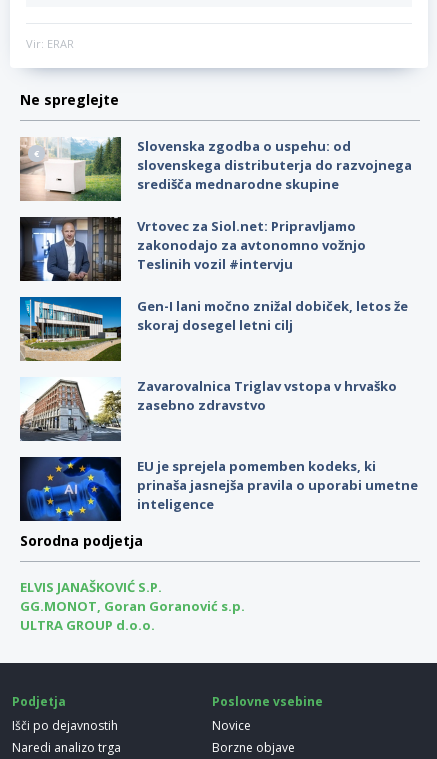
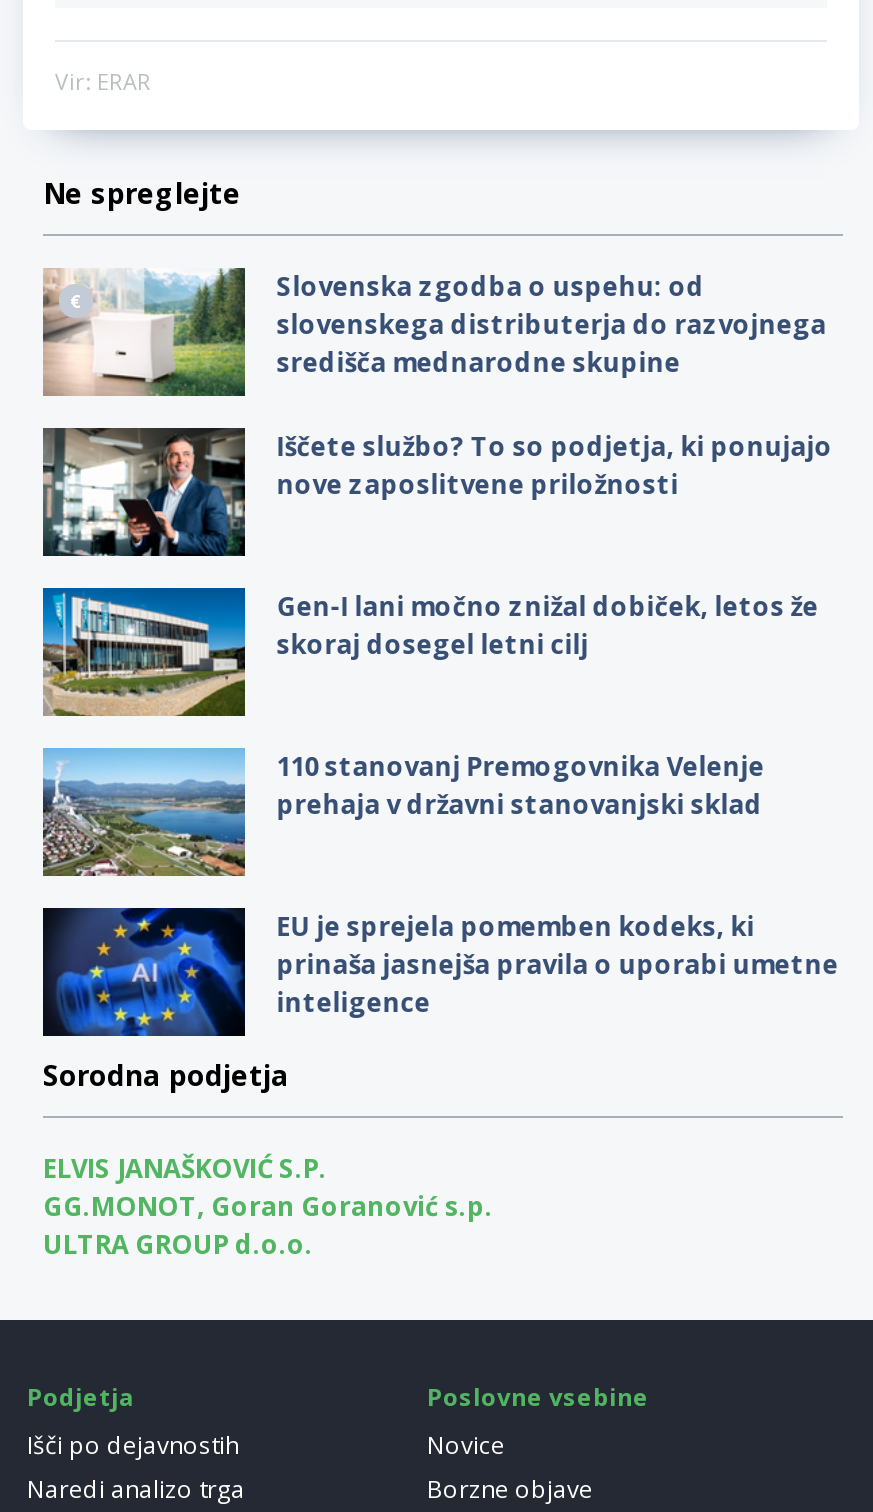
- [image]
- Vrtovec za Siol.net: Pripravljamo
- zakonodajo za avtonomno vožnjo
- Teslinih vozil #intervju
+ [image]
+ Iščete službo? To so podjetja, ki ponujajo
+ nove zaposlitvene priložnosti

- [image]
- Zavarovalnica Triglav vstopa v hrvaško
- zasebno zdravstvo
+ [image]
+ 110 stanovanj Premogovnika Velenje
+ prehaja v državni stanovanjski sklad
